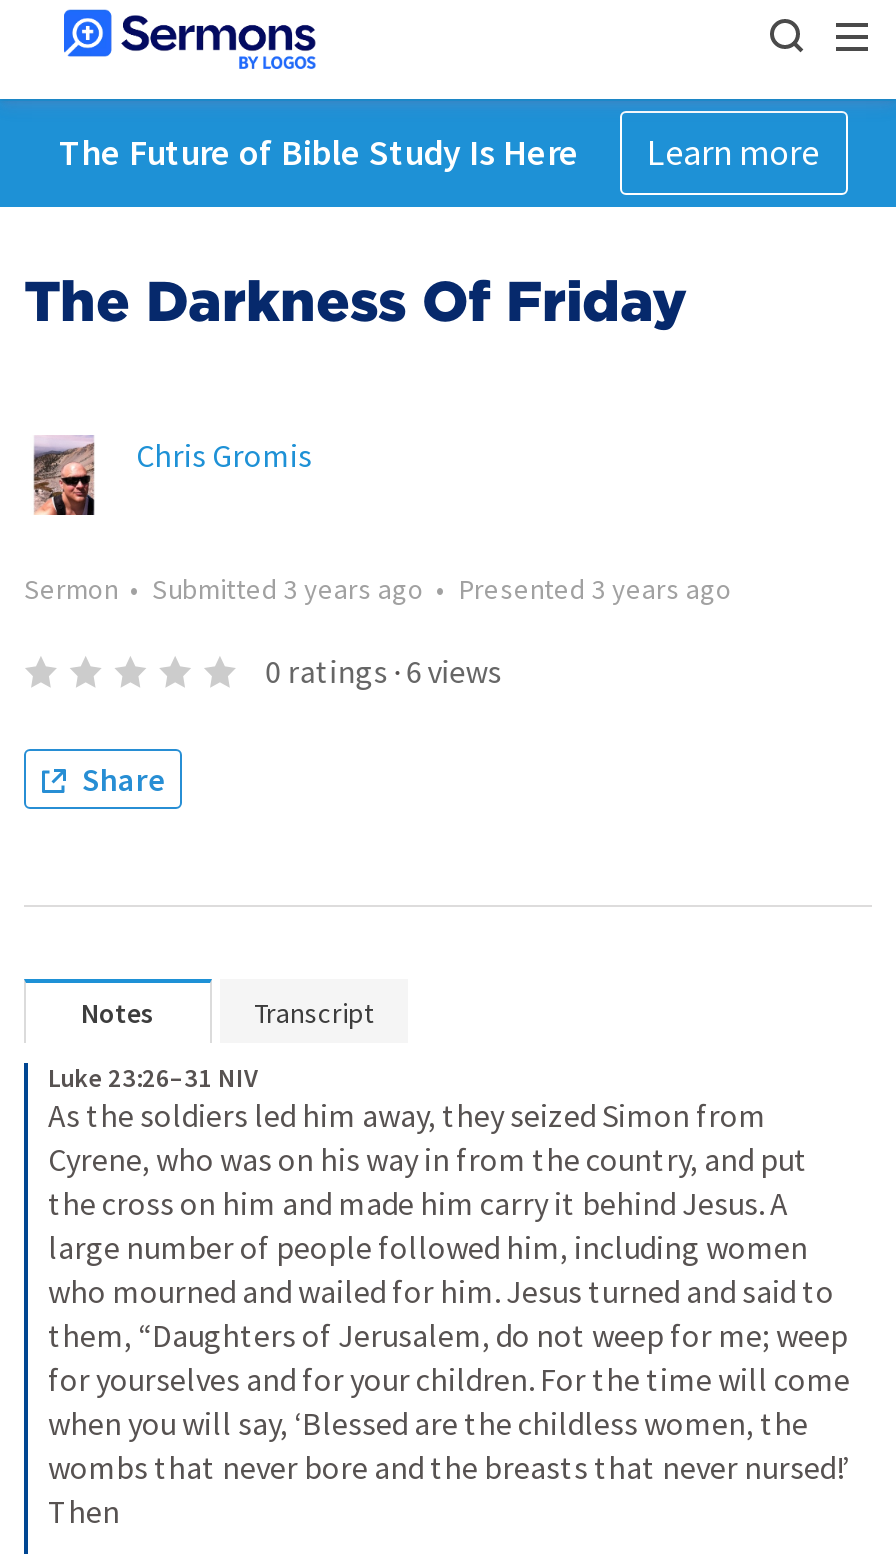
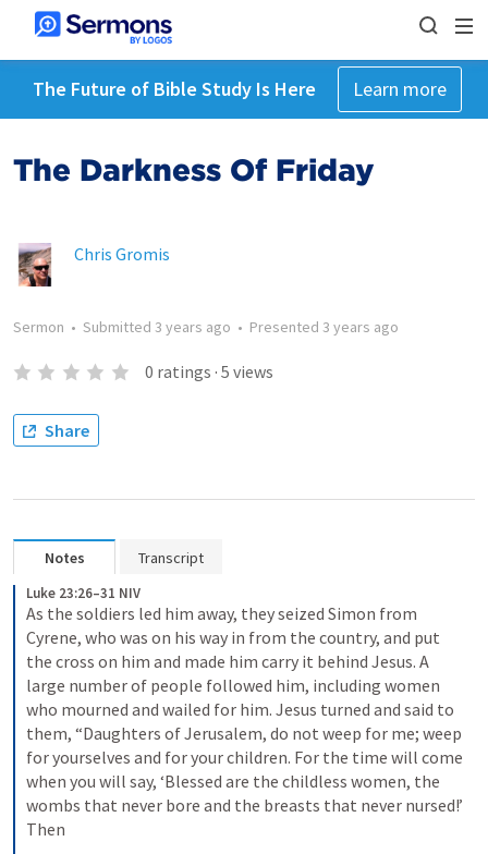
- 0 ratings · 6 views
+ 0 ratings · 5 views
